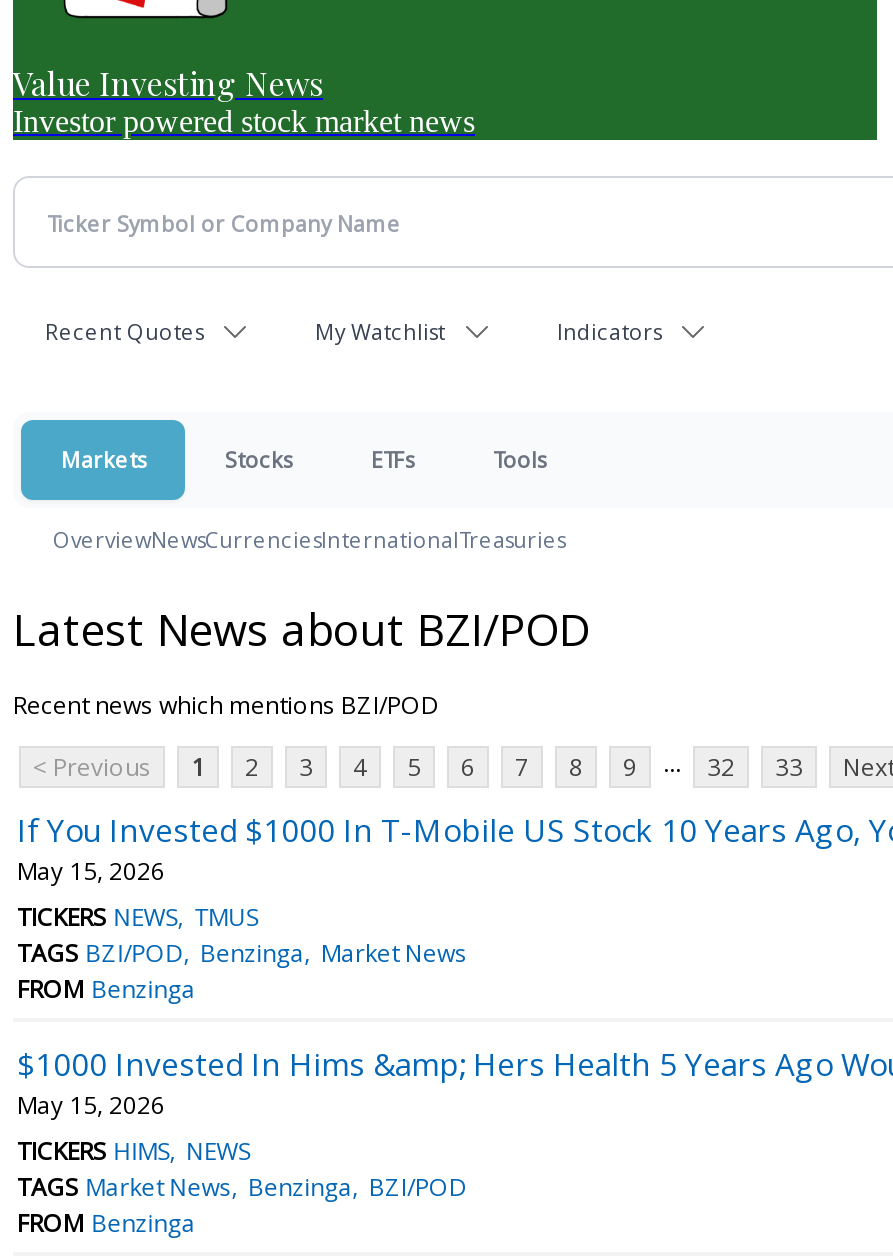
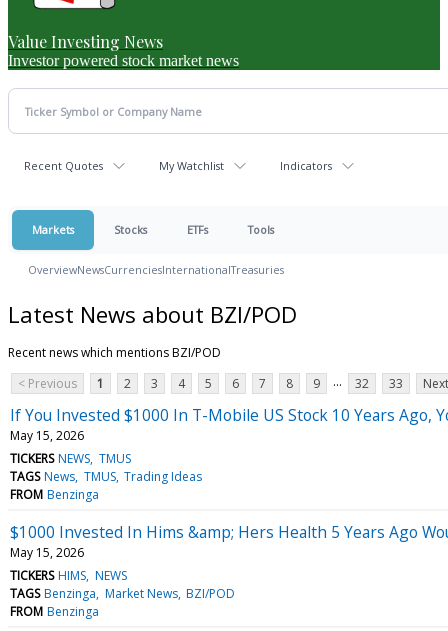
- TAGS BZI/POD Benzinga Market News
+ TAGS News TMUS Trading Ideas

- TAGS Market News Benzinga BZI/POD
+ TAGS Benzinga Market News BZI/POD
